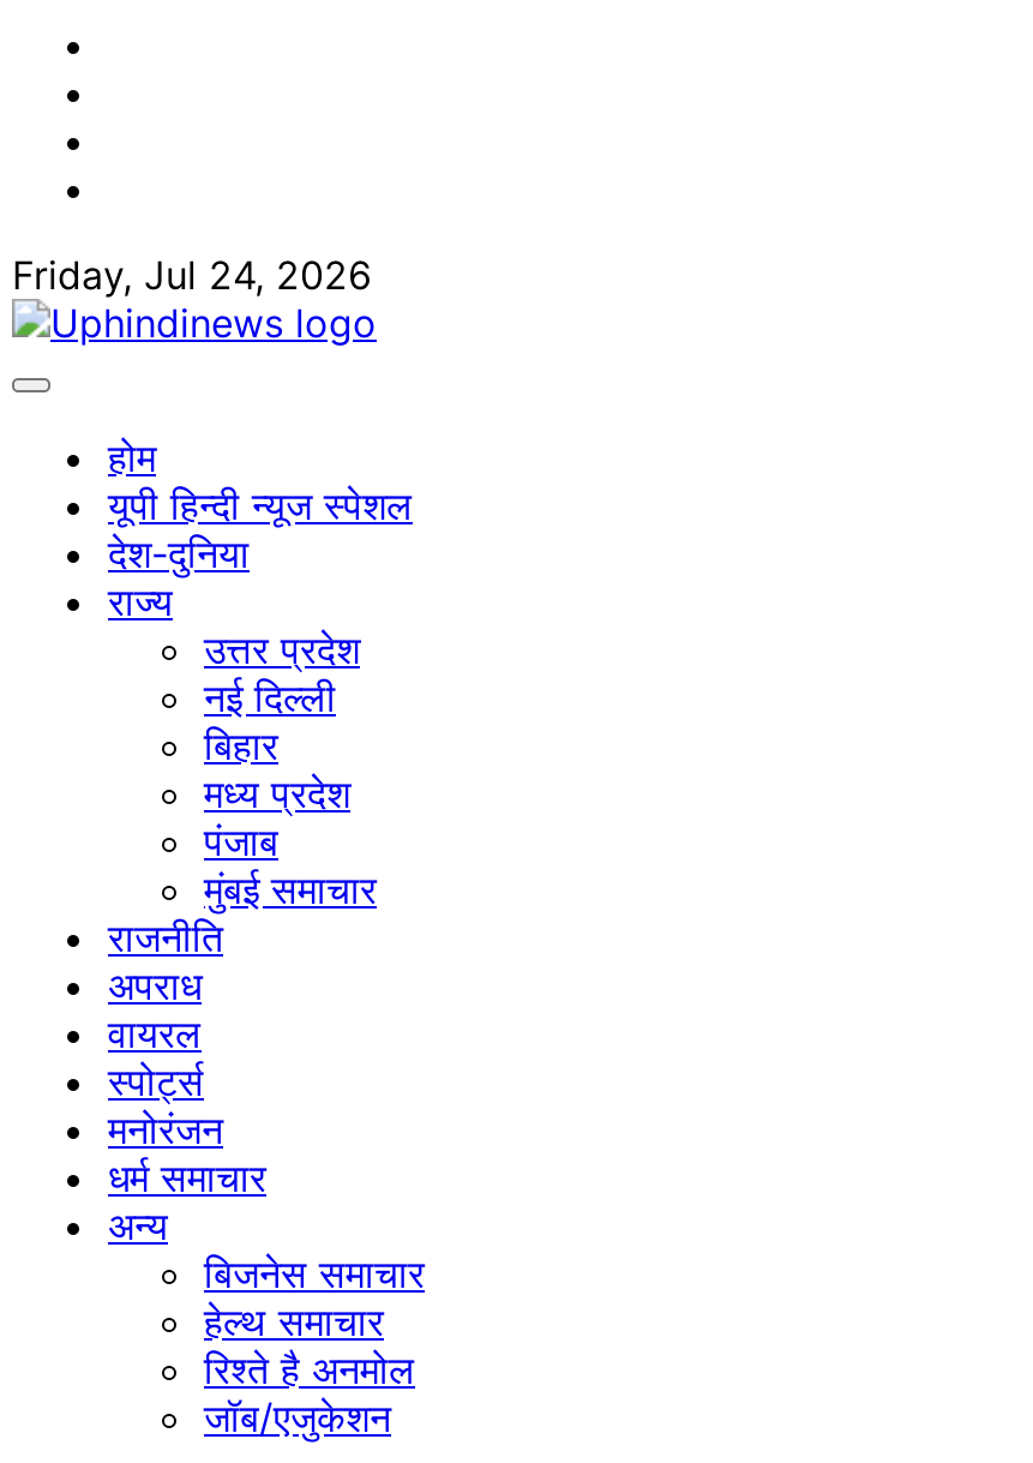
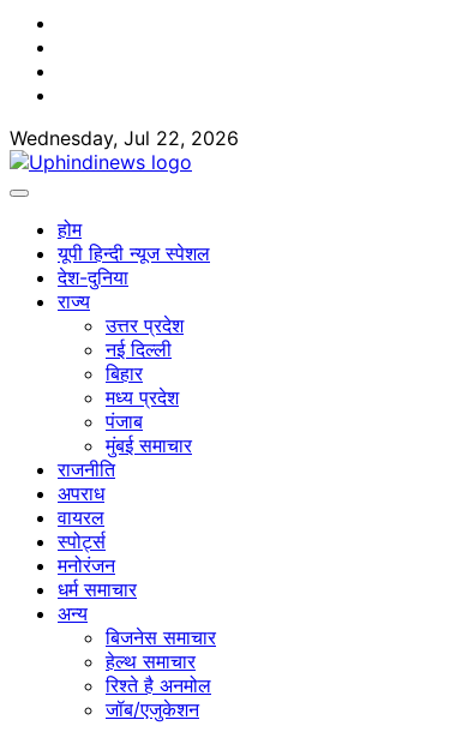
- Friday, Jul 24, 2026
+ Wednesday, Jul 22, 2026
